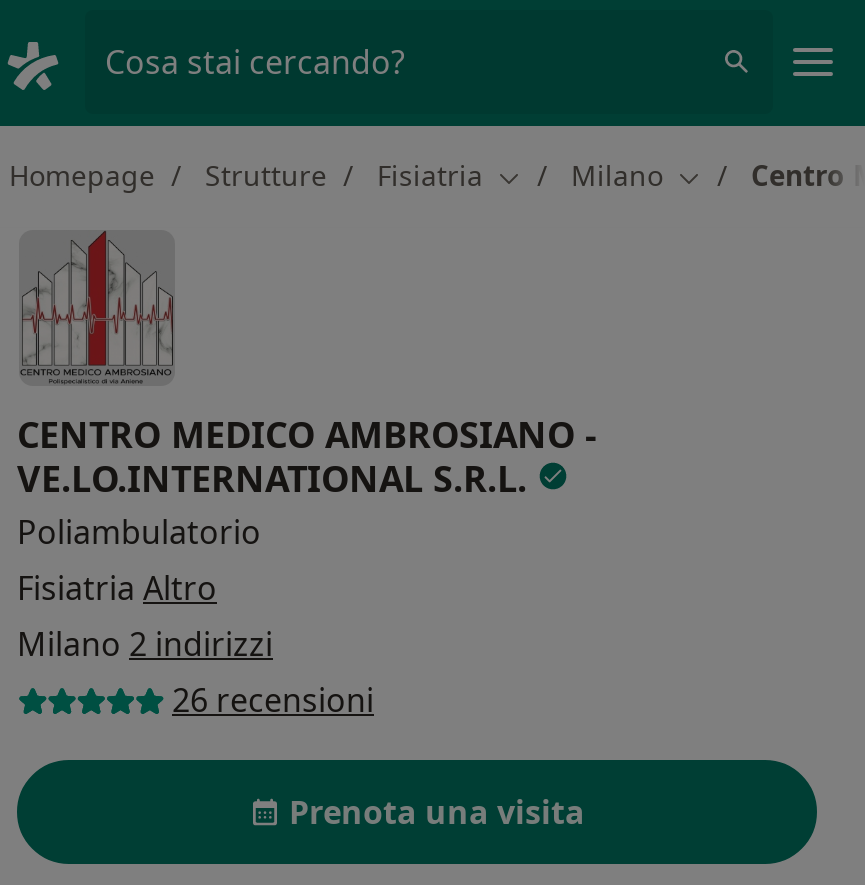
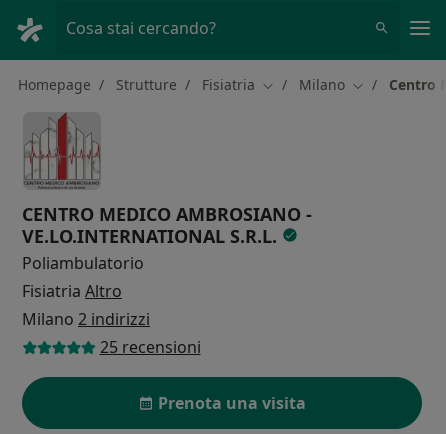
- 26 recensioni
+ 25 recensioni
